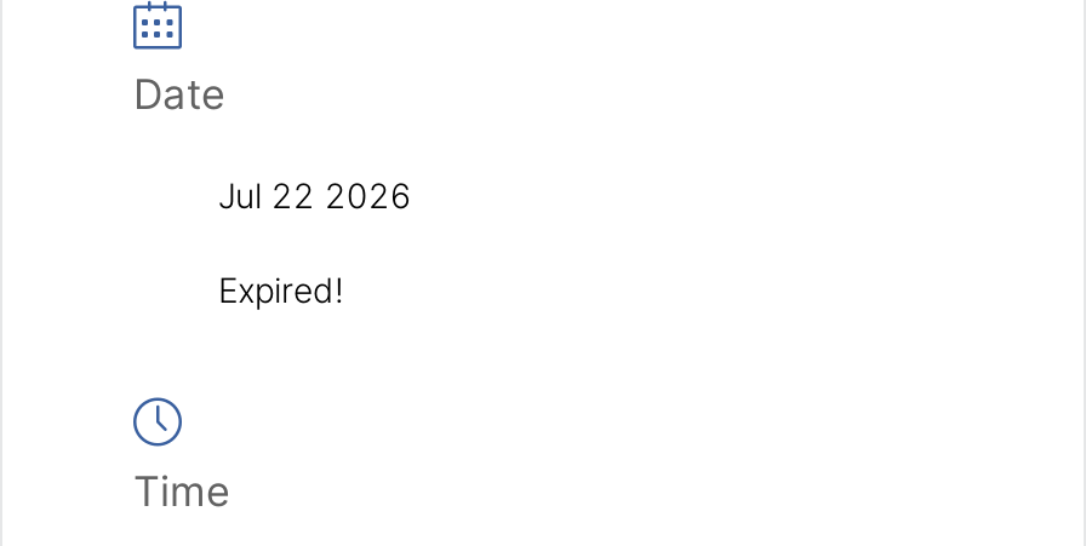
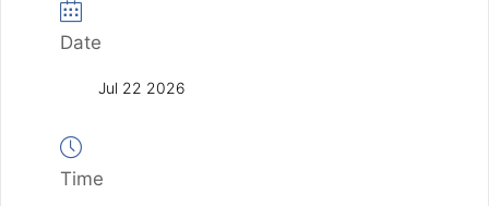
- Expired!
